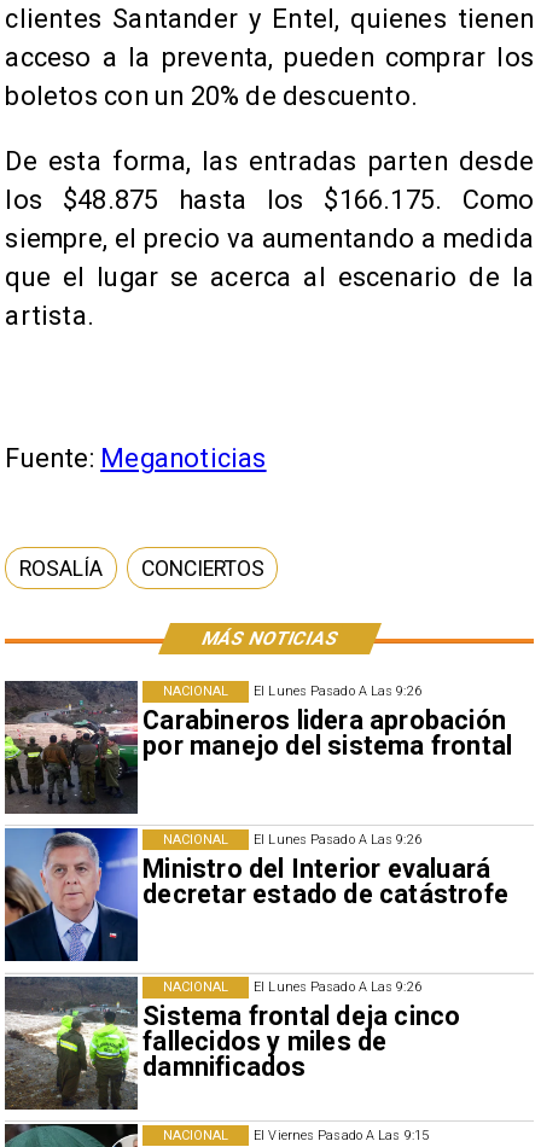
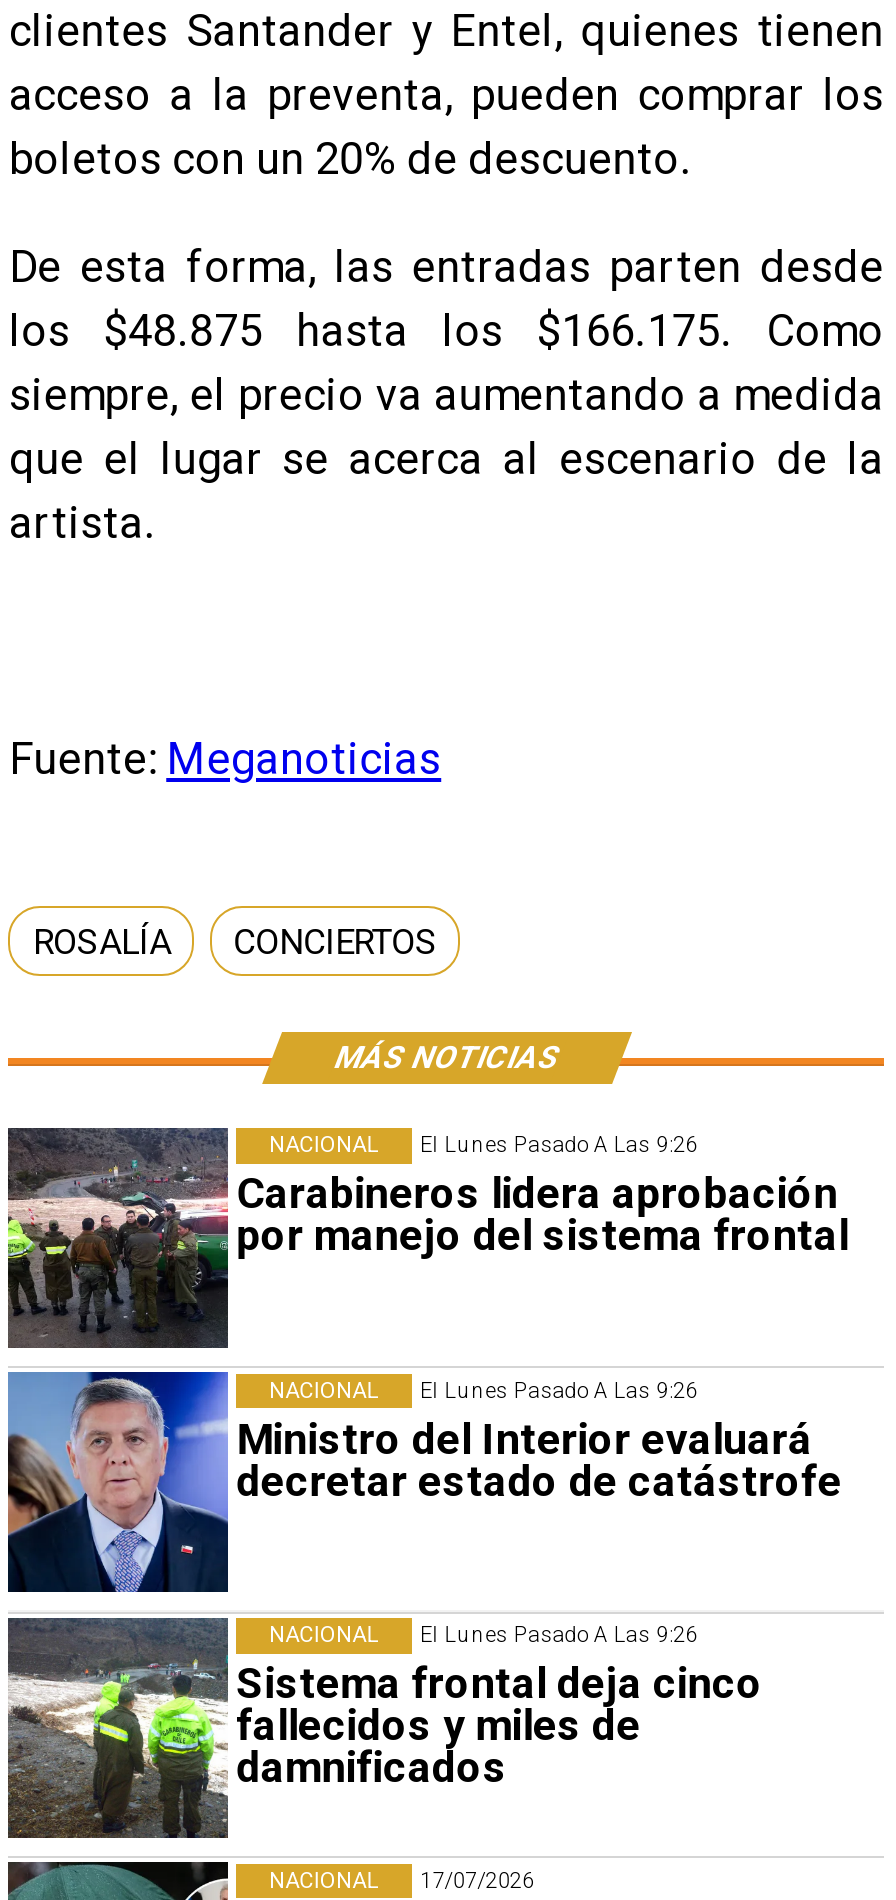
- El Viernes Pasado A Las 9:15
+ 17/07/2026
